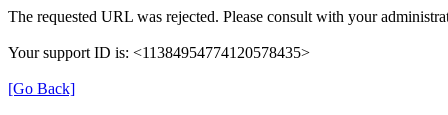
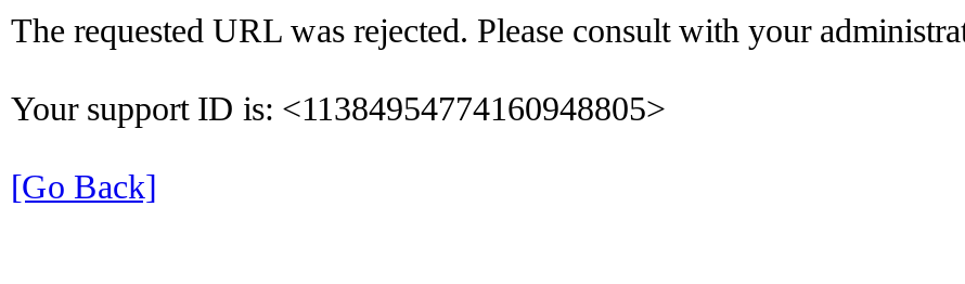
- Your support ID is: <11384954774120578435>
+ Your support ID is: <11384954774160948805>
